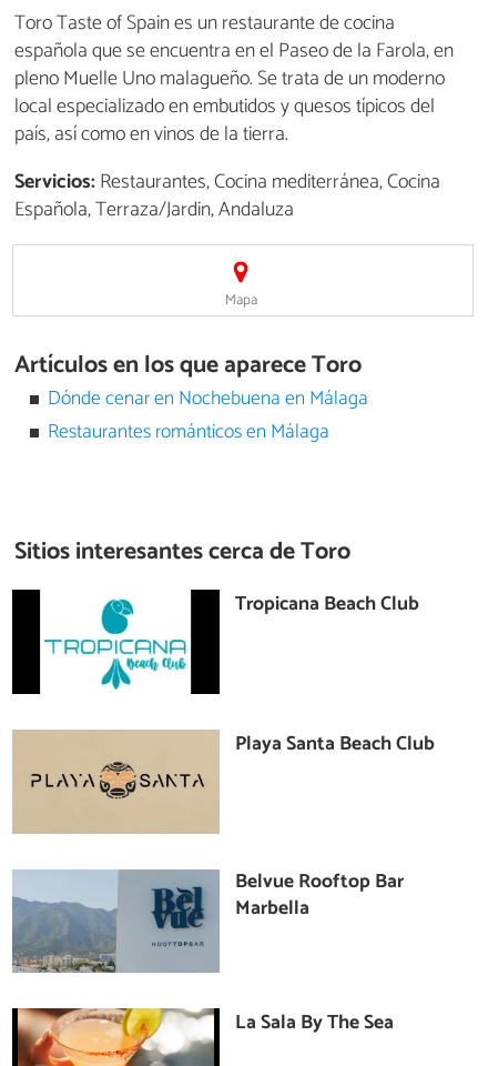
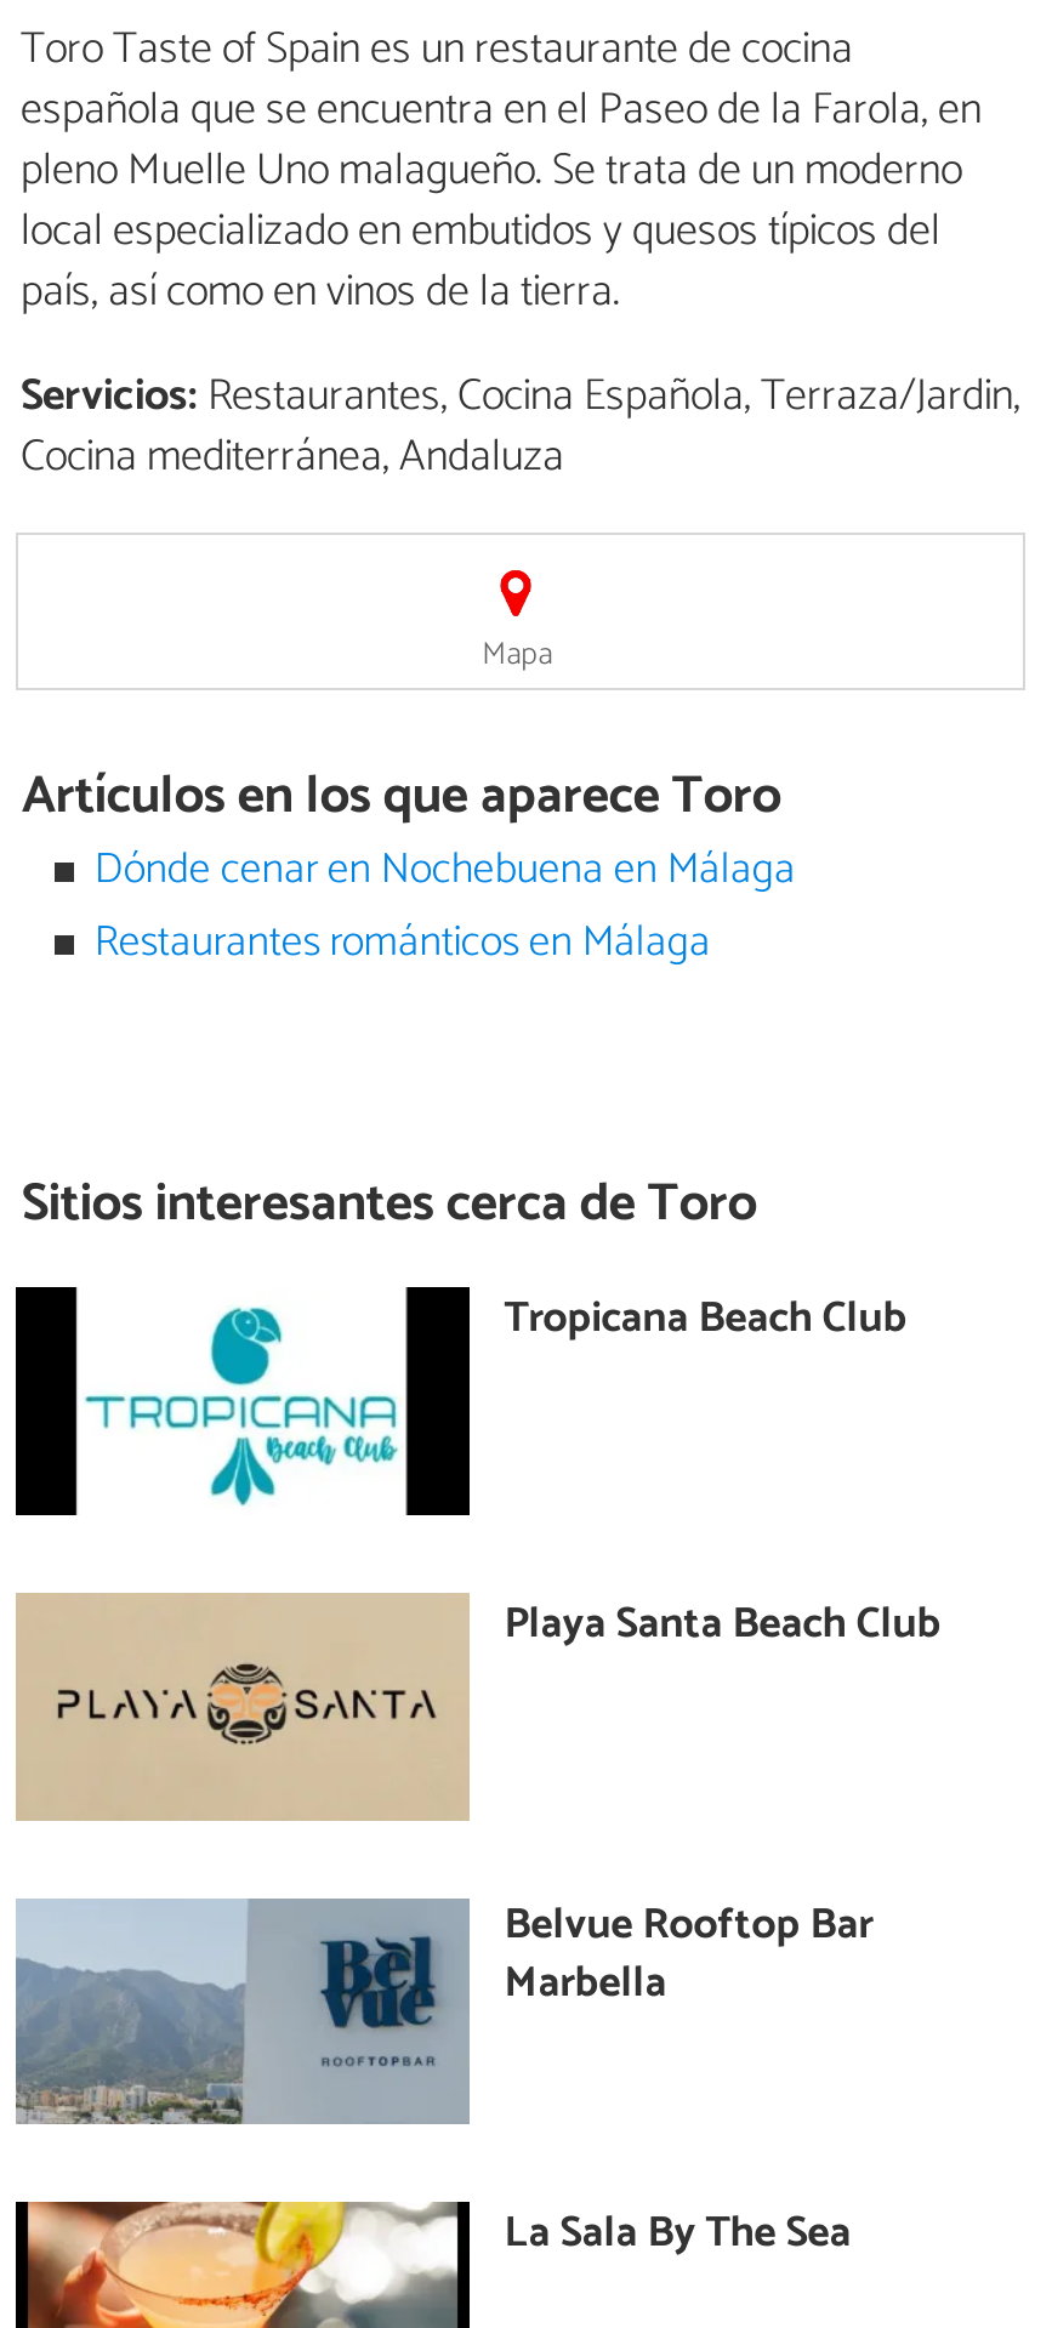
- Servicios: Restaurantes, Cocina mediterránea, Cocina
+ Servicios: Restaurantes, Cocina Española, Terraza/Jardin,

- Española, Terraza/Jardin, Andaluza
+ Cocina mediterránea, Andaluza
